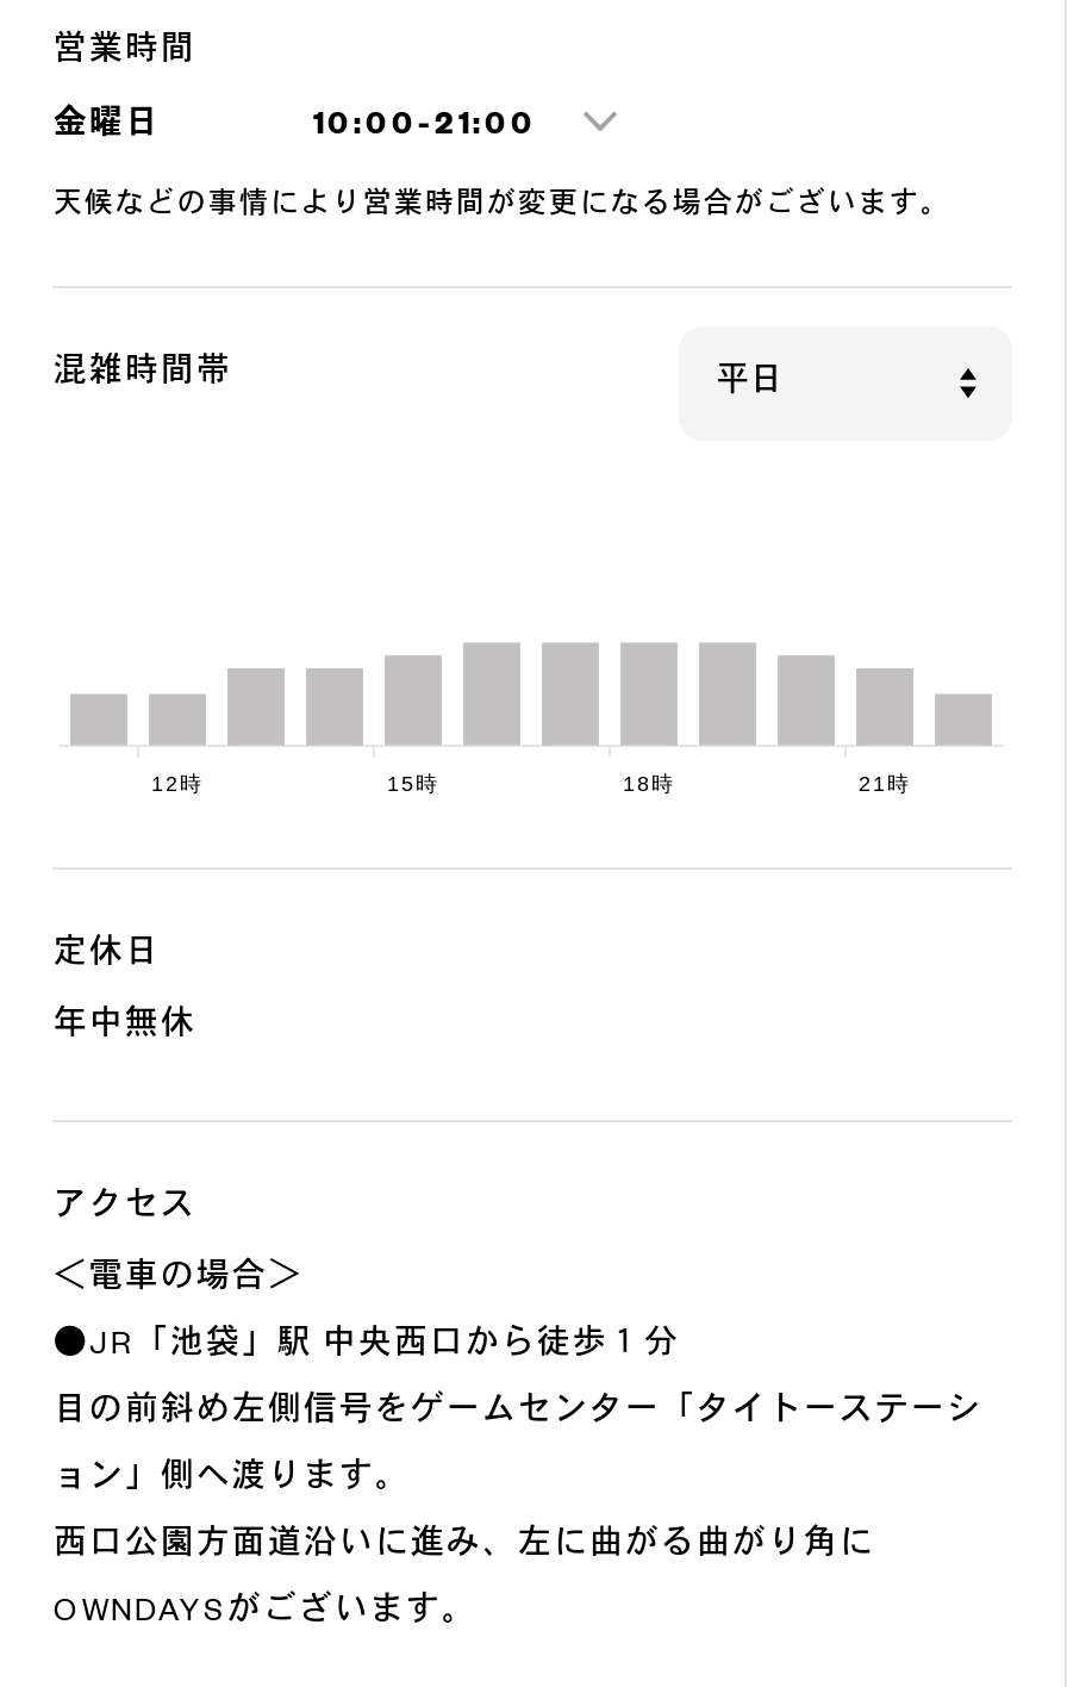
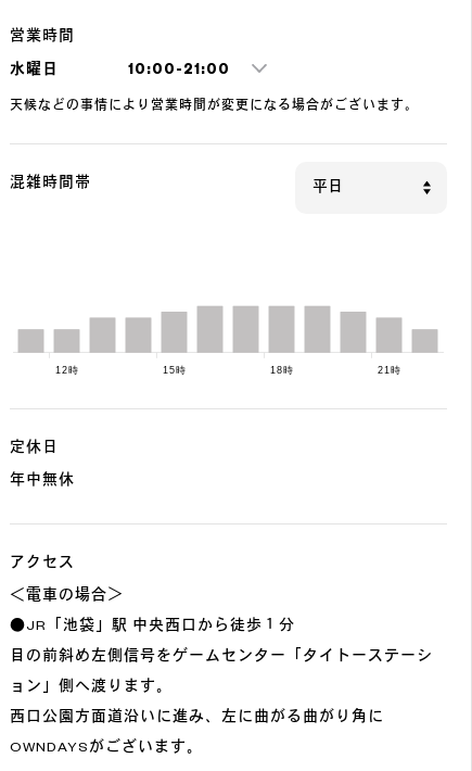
- 金曜日
+ 水曜日
